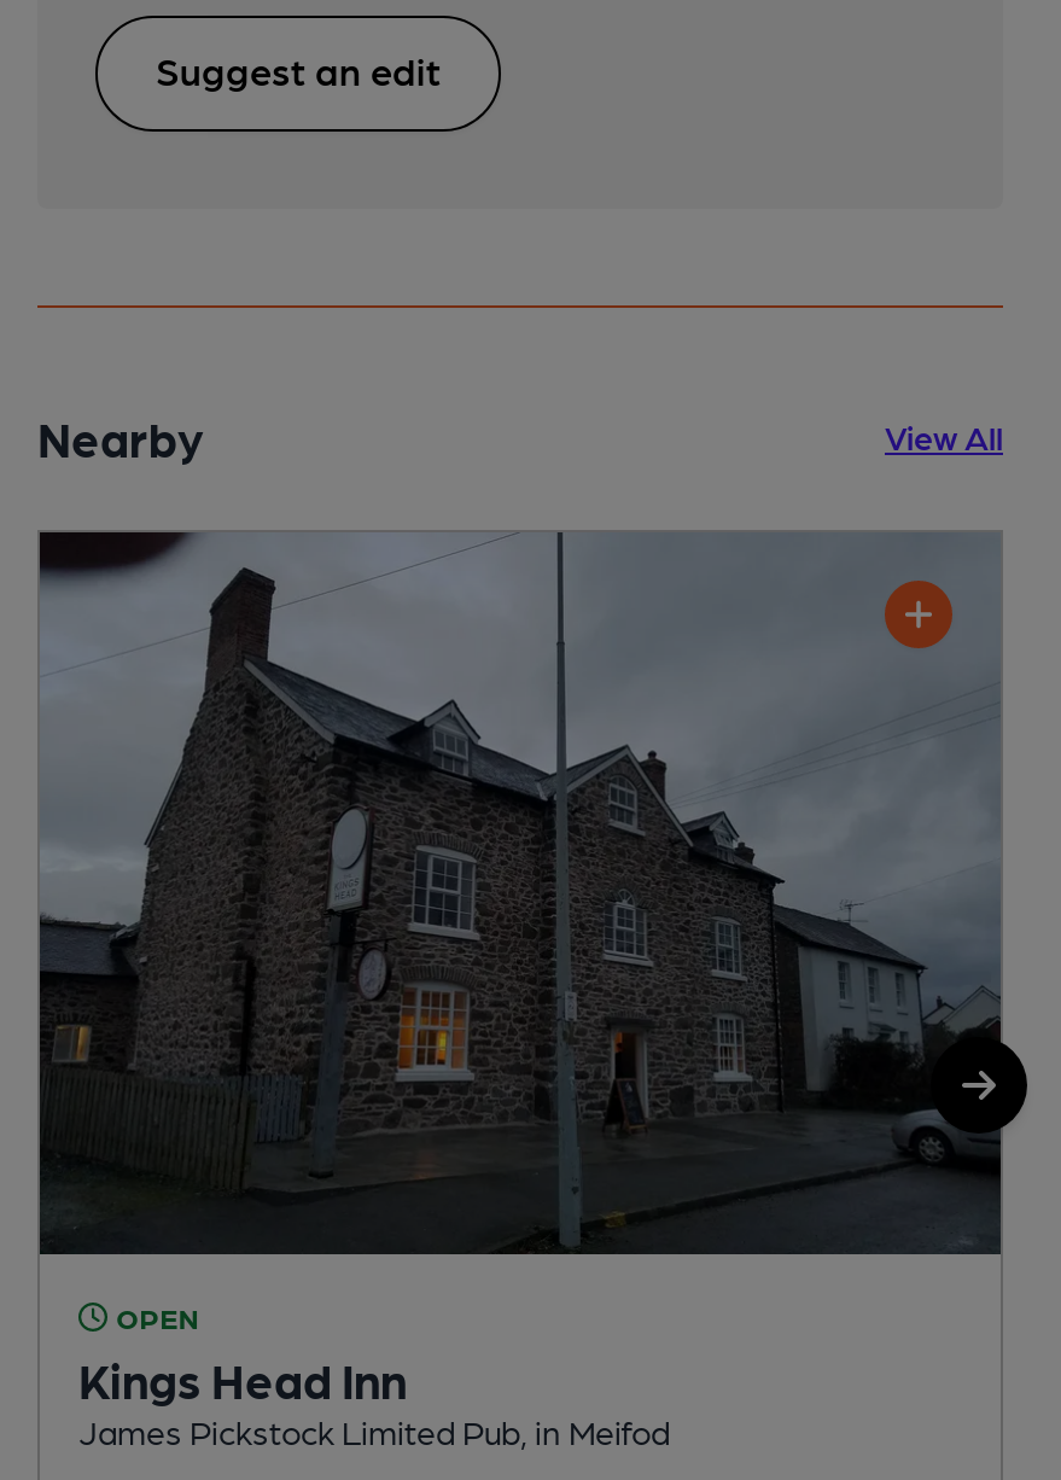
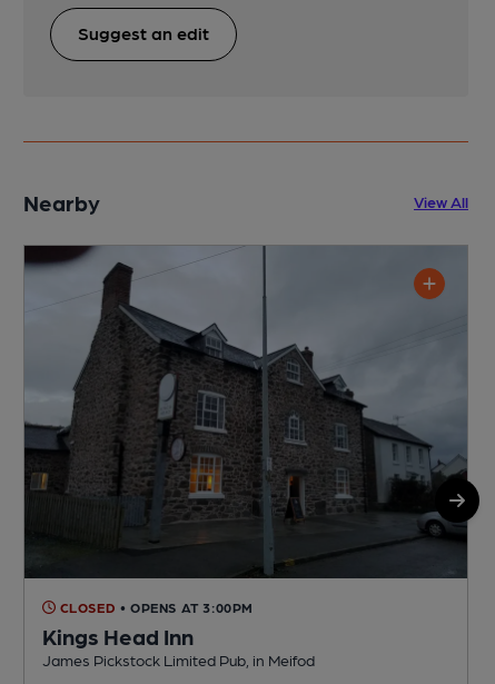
- OPEN
+ CLOSED • OPENS AT 3:00PM
